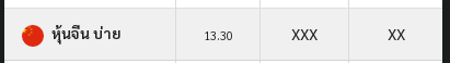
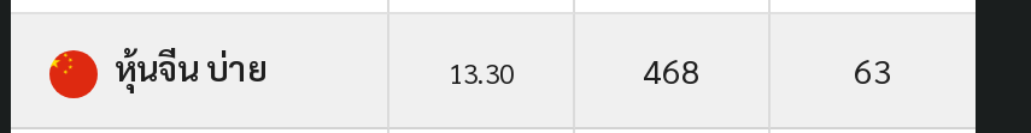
- XXX
- XX
+ 468
+ 63
